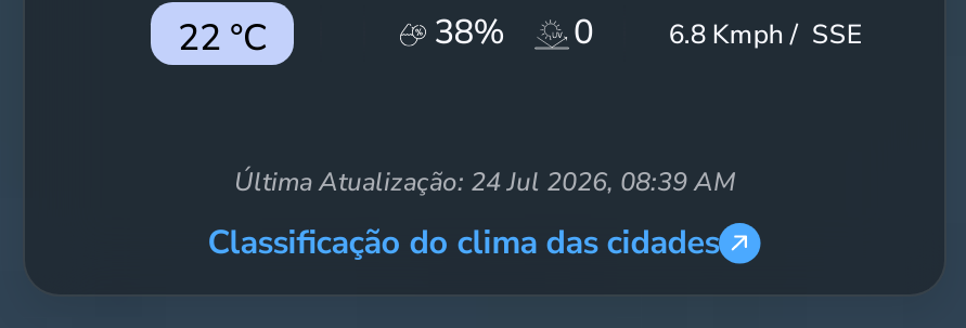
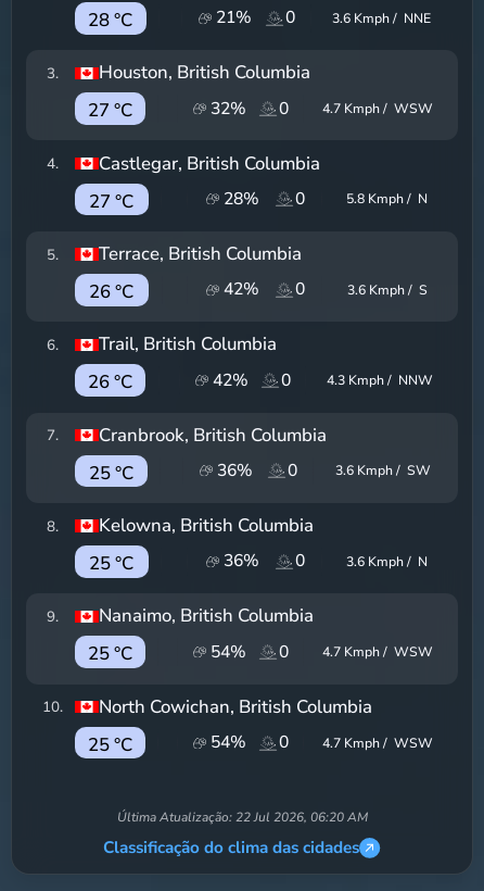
- 22 °C
- 38%
+ 28 °C
+ 21%

- 6.8 Kmph / SSE
+ 3.6 Kmph / NNE
+ 3.
+ Houston, British Columbia
+ 27 °C
+ 32%
+ 0
+ 4.7 Kmph / WSW
+ 4.
+ Castlegar, British Columbia
+ 27 °C
+ 28%
+ 0
+ 5.8 Kmph / N
+ 5.
+ Terrace, British Columbia
+ 26 °C
+ 42%
+ 0
+ 3.6 Kmph / S
+ 6.
+ Trail, British Columbia
+ 26 °C
+ 42%
+ 0
+ 4.3 Kmph / NNW
+ 7.
+ Cranbrook, British Columbia
+ 25 °C
+ 36%
+ 0
+ 3.6 Kmph / SW
+ 8.
+ Kelowna, British Columbia
+ 25 °C
+ 36%
+ 0
+ 3.6 Kmph / N
+ 9.
+ Nanaimo, British Columbia
+ 25 °C
+ 54%
+ 0
+ 4.7 Kmph / WSW
+ 10.
+ North Cowichan, British Columbia
+ 25 °C
+ 54%
+ 0
+ 4.7 Kmph / WSW

- Última Atualização: 24 Jul 2026, 08:39 AM
+ Última Atualização: 22 Jul 2026, 06:20 AM
